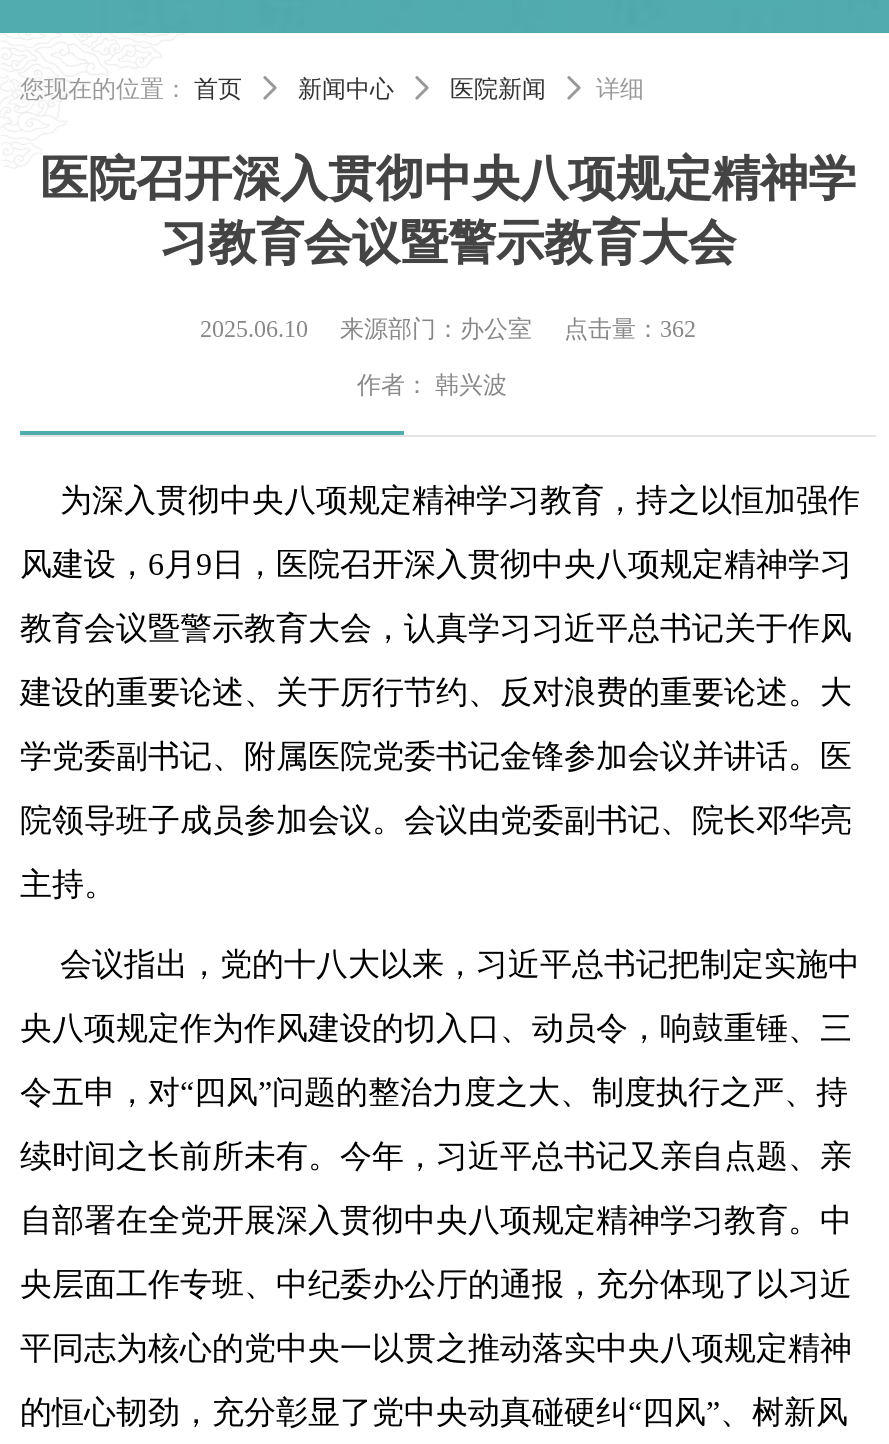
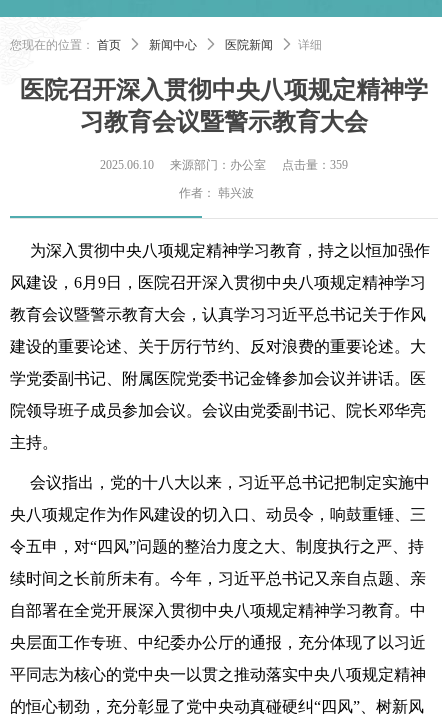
- 2025.06.10 来源部门：办公室 点击量：362
+ 2025.06.10 来源部门：办公室 点击量：359
